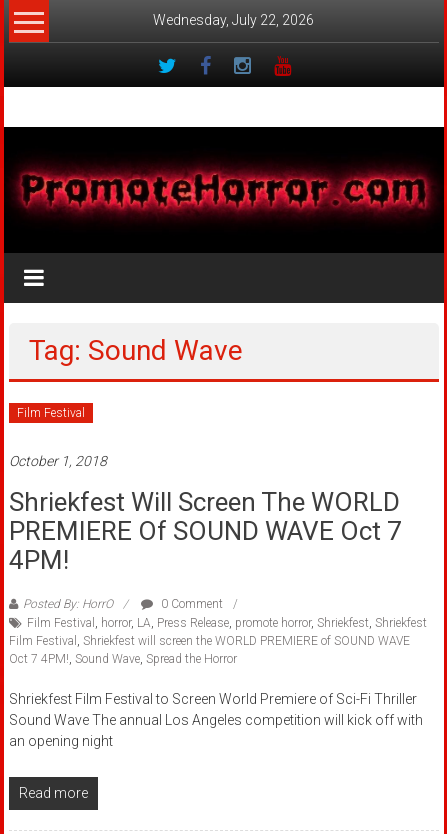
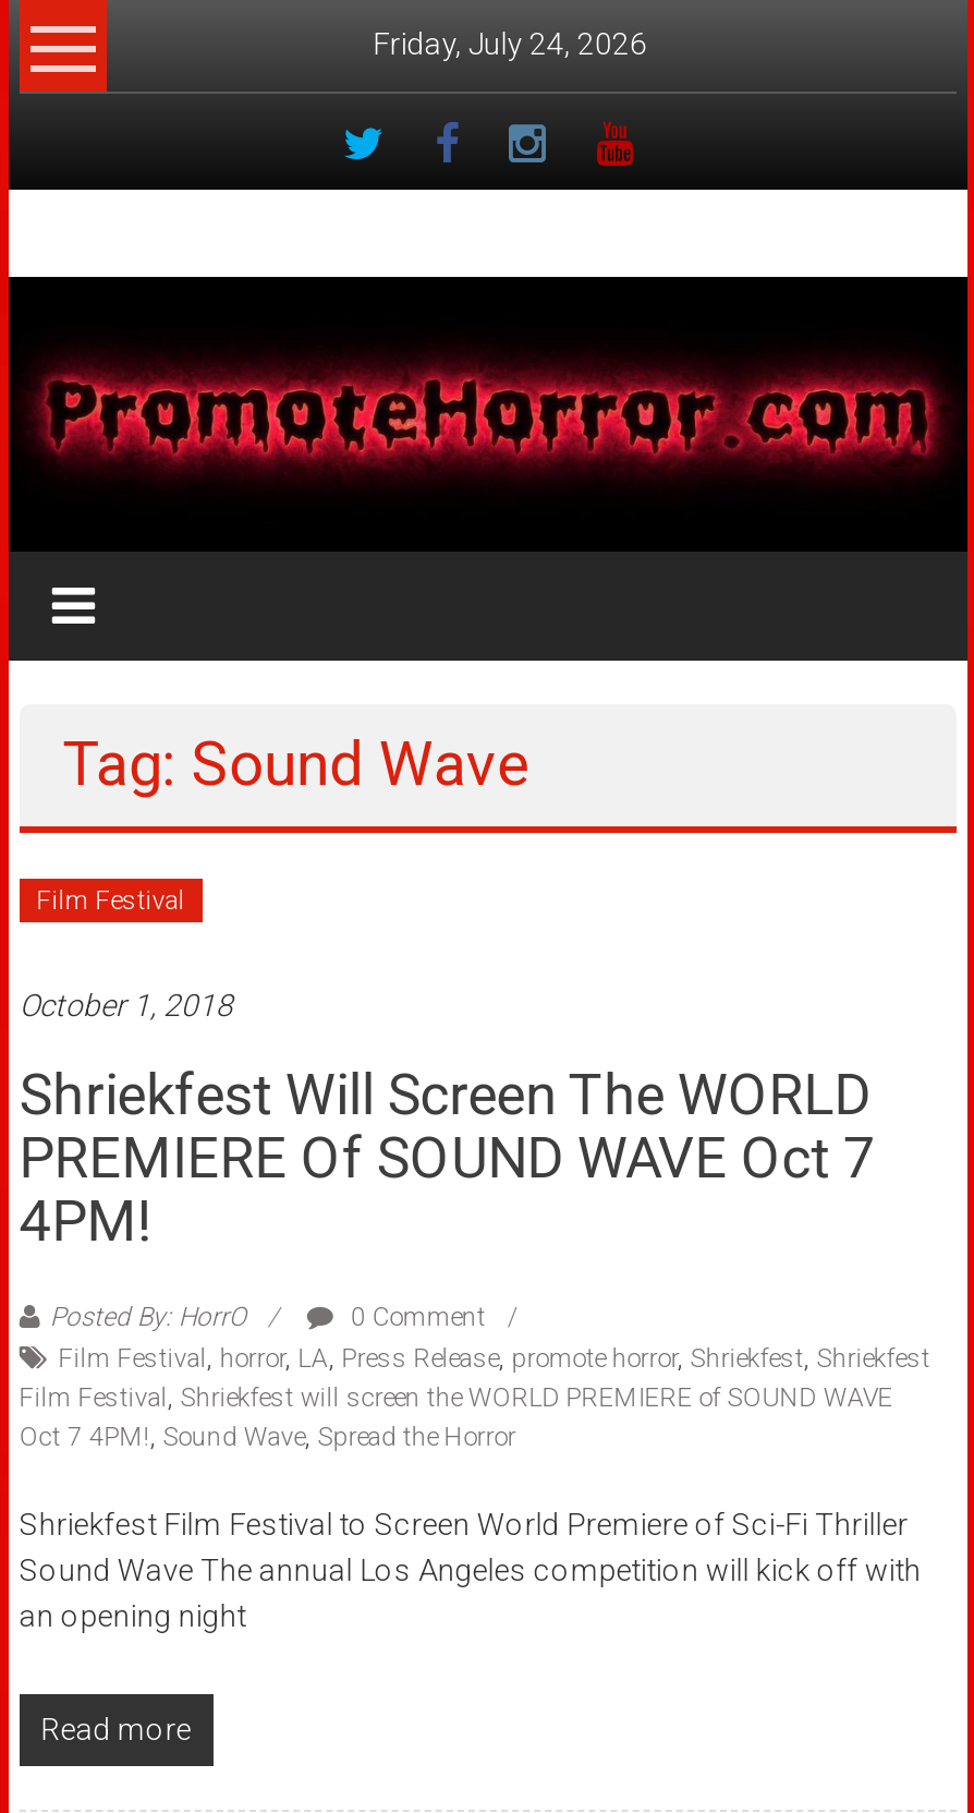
- Wednesday, July 22, 2026
+ Friday, July 24, 2026
